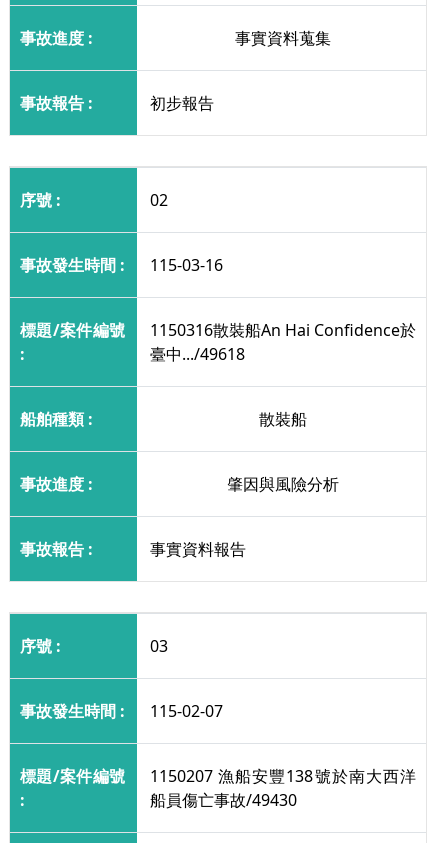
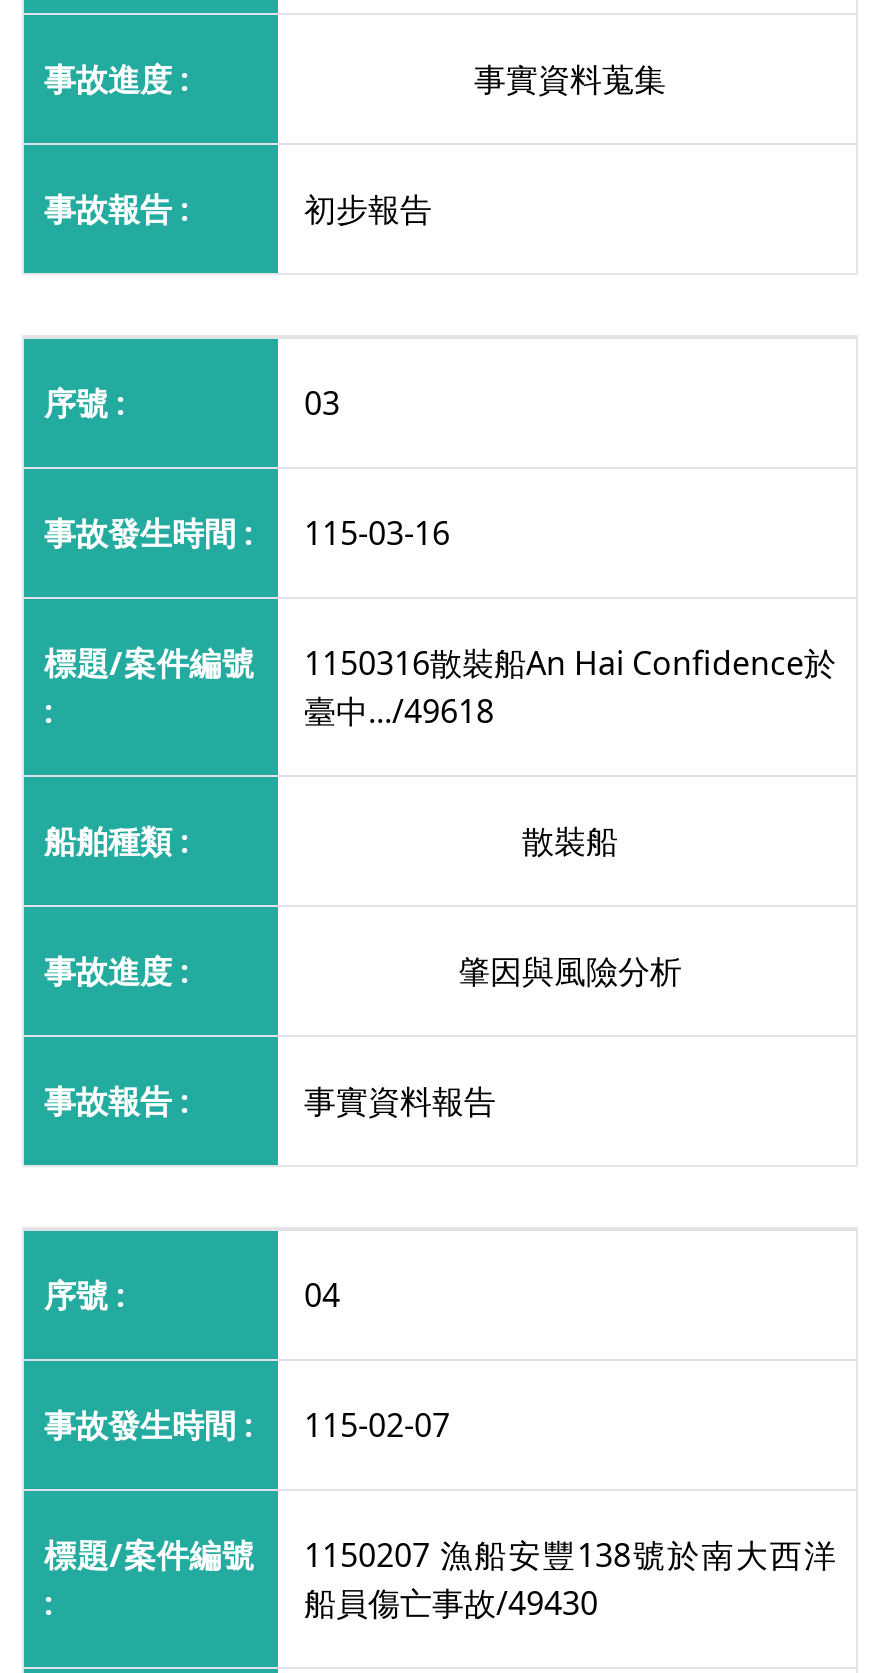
- 02
+ 03

- 03
+ 04
